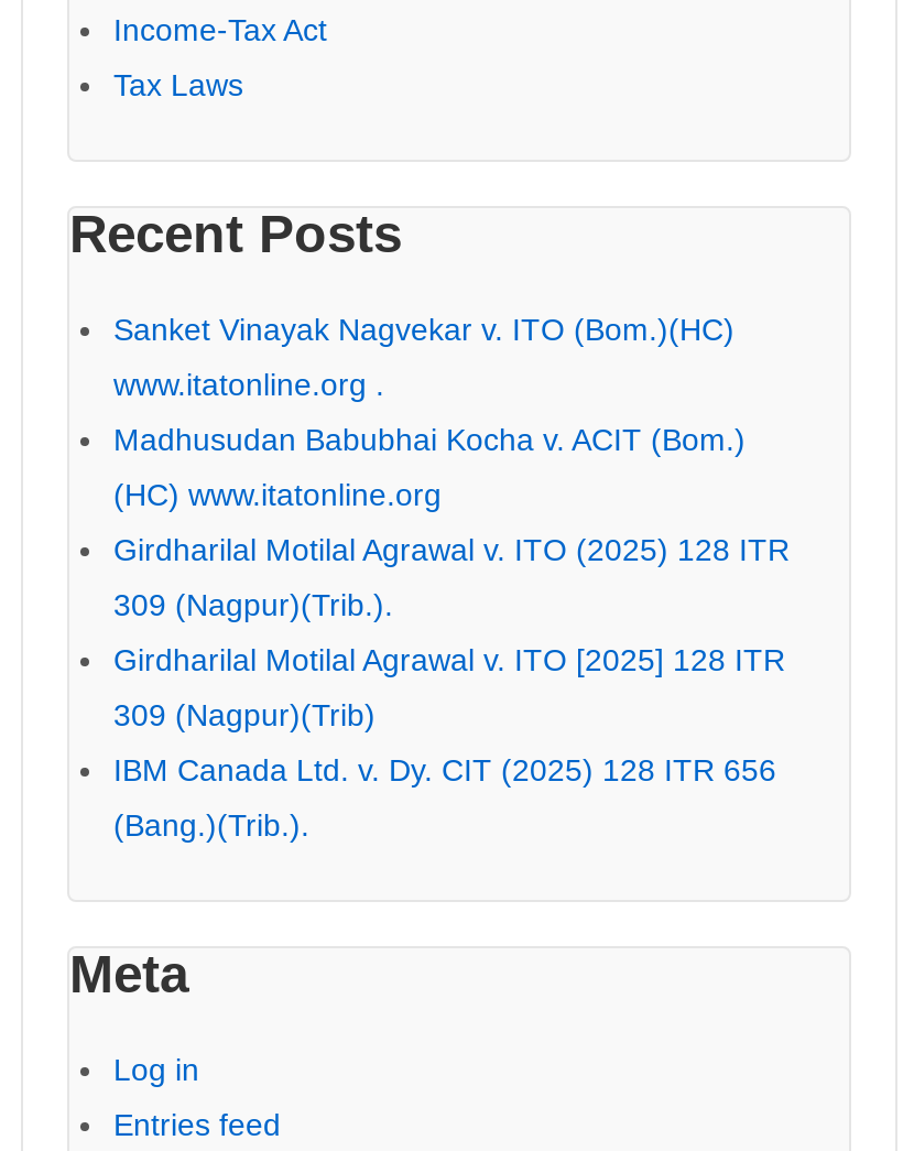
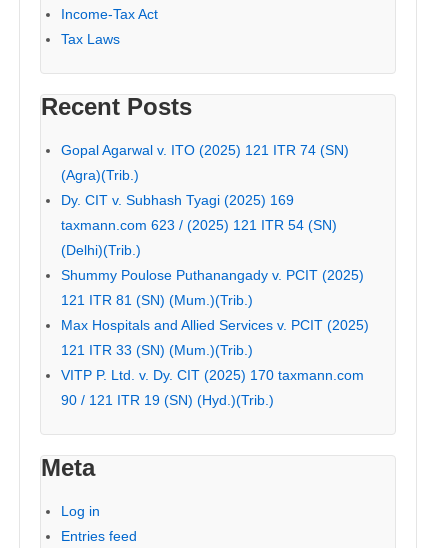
- Sanket Vinayak Nagvekar v. ITO (Bom.)(HC)
- www.itatonline.org .
- Madhusudan Babubhai Kocha v. ACIT (Bom.)
- (HC) www.itatonline.org
- Girdharilal Motilal Agrawal v. ITO (2025) 128 ITR
- 309 (Nagpur)(Trib.).
- Girdharilal Motilal Agrawal v. ITO [2025] 128 ITR
- 309 (Nagpur)(Trib)
- IBM Canada Ltd. v. Dy. CIT (2025) 128 ITR 656
- (Bang.)(Trib.).
+ Gopal Agarwal v. ITO (2025) 121 ITR 74 (SN)
+ (Agra)(Trib.)
+ Dy. CIT v. Subhash Tyagi (2025) 169
+ taxmann.com 623 / (2025) 121 ITR 54 (SN)
+ (Delhi)(Trib.)
+ Shummy Poulose Puthanangady v. PCIT (2025)
+ 121 ITR 81 (SN) (Mum.)(Trib.)
+ Max Hospitals and Allied Services v. PCIT (2025)
+ 121 ITR 33 (SN) (Mum.)(Trib.)
+ VITP P. Ltd. v. Dy. CIT (2025) 170 taxmann.com
+ 90 / 121 ITR 19 (SN) (Hyd.)(Trib.)
